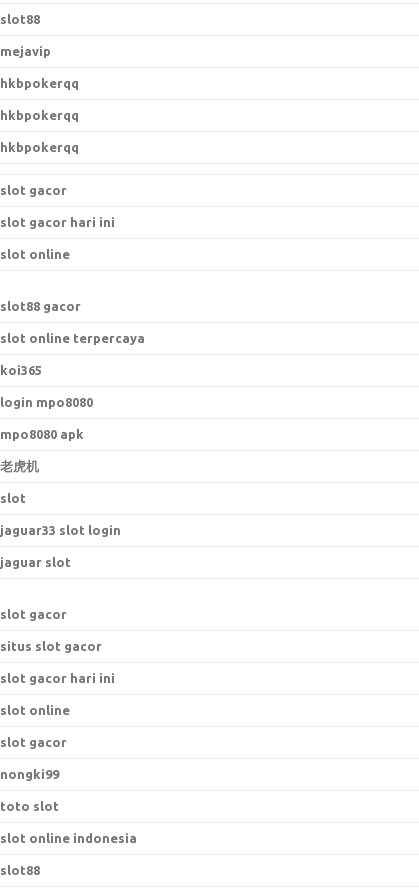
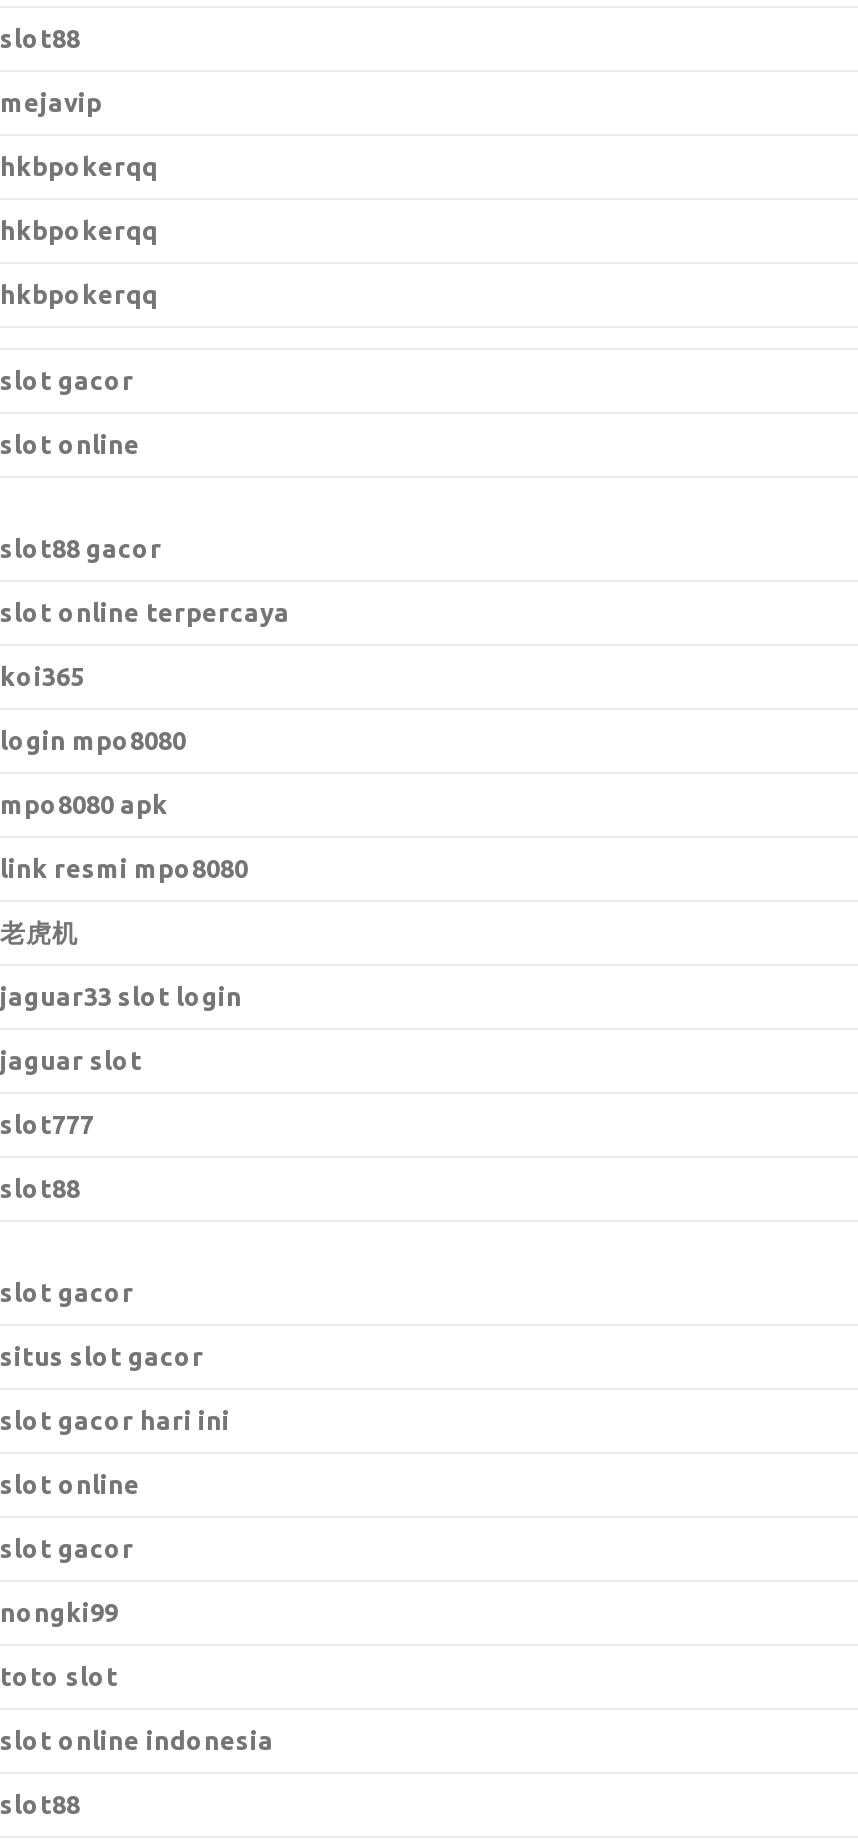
- slot gacor hari ini

moved up: slot online | slot88 gacor | slot online terpercaya | koi365 | login mpo8080 | mpo8080 apk

+ link resmi mpo8080

- slot

moved up: jaguar33 slot login | jaguar slot

+ slot777
+ slot88
